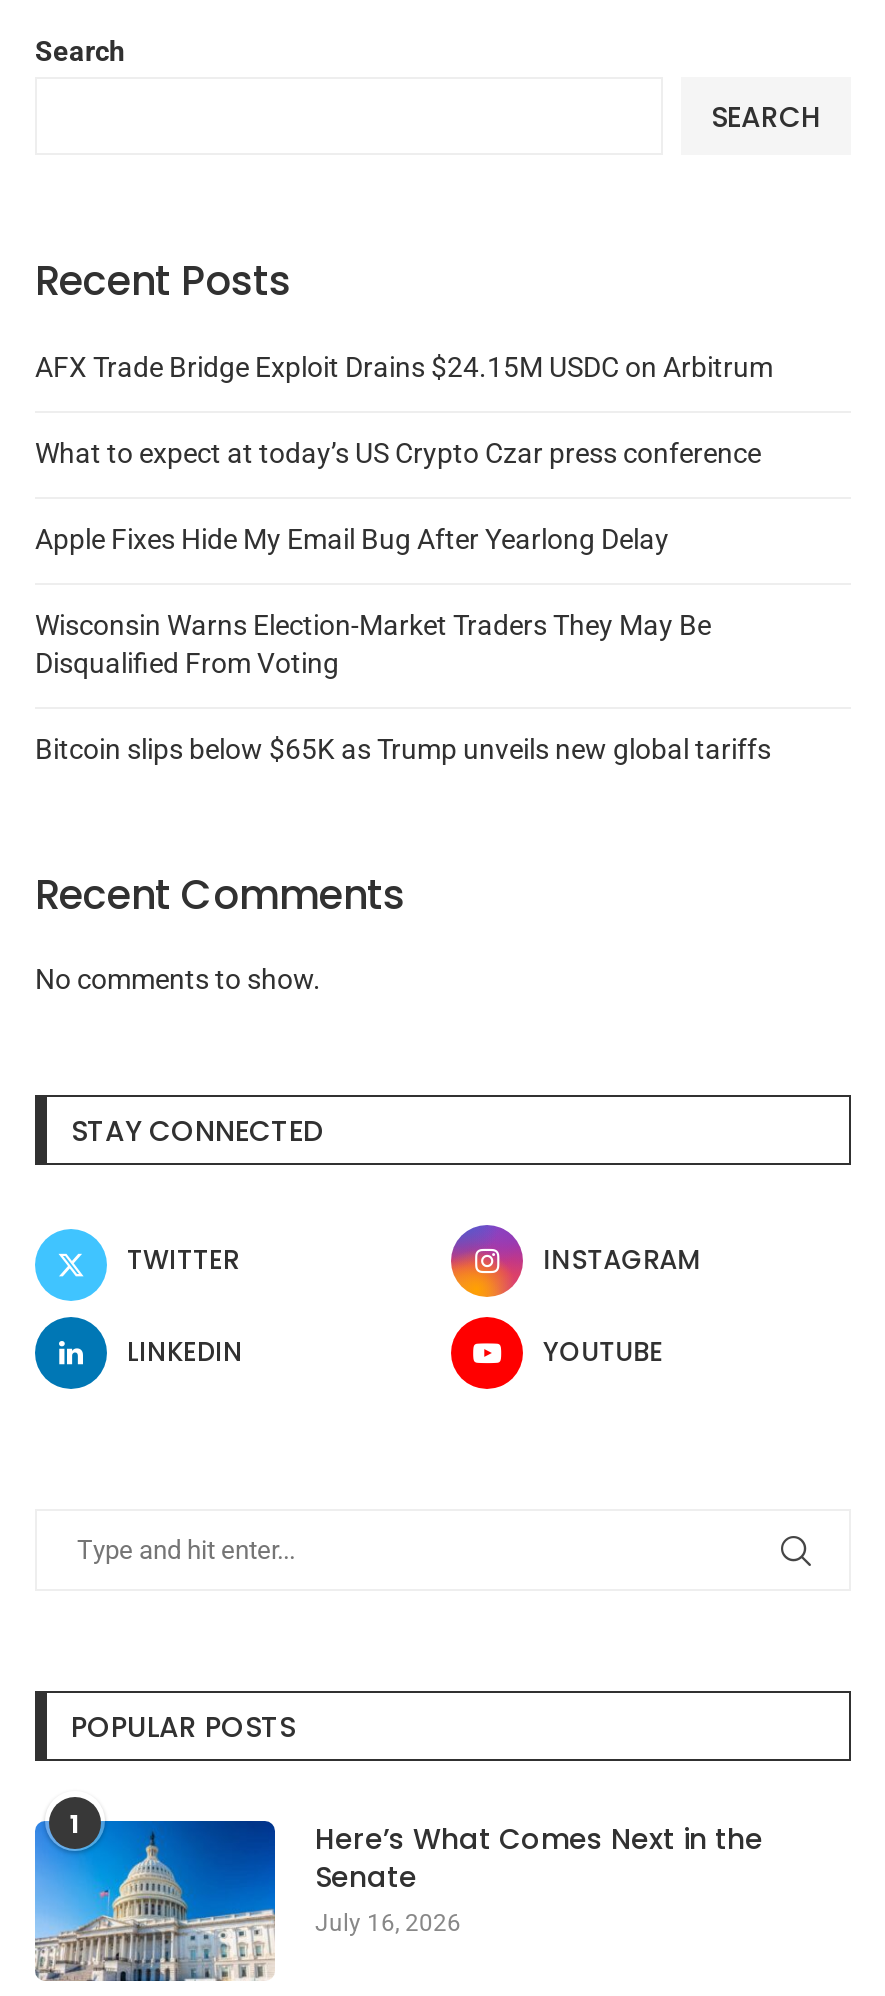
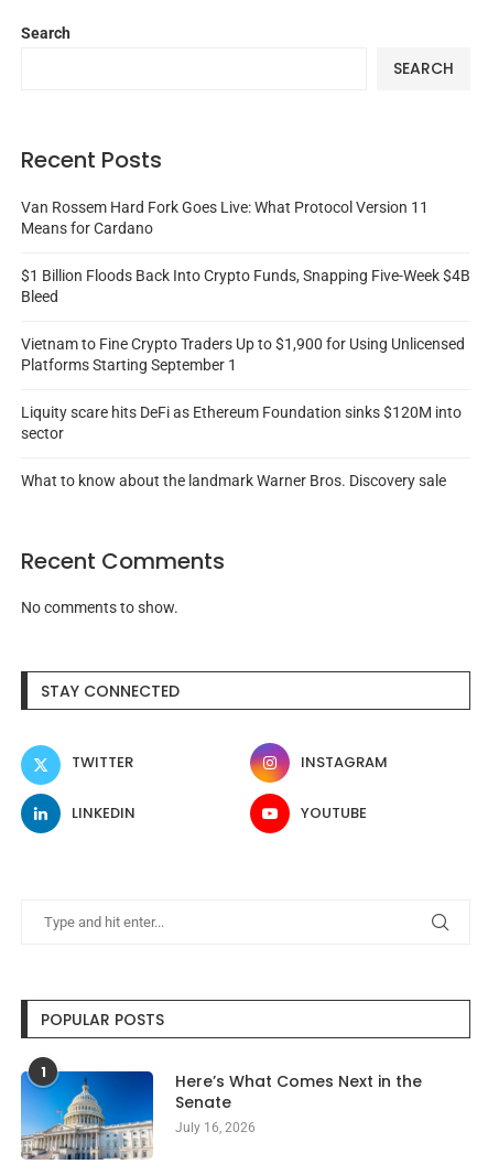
- AFX Trade Bridge Exploit Drains $24.15M USDC on Arbitrum
+ Van Rossem Hard Fork Goes Live: What Protocol Version 11
+ Means for Cardano

- What to expect at today’s US Crypto Czar press conference
+ $1 Billion Floods Back Into Crypto Funds, Snapping Five-Week $4B
+ Bleed

- Apple Fixes Hide My Email Bug After Yearlong Delay
+ Vietnam to Fine Crypto Traders Up to $1,900 for Using Unlicensed
+ Platforms Starting September 1

- Wisconsin Warns Election-Market Traders They May Be
- Disqualified From Voting
+ Liquity scare hits DeFi as Ethereum Foundation sinks $120M into
+ sector

- Bitcoin slips below $65K as Trump unveils new global tariffs
+ What to know about the landmark Warner Bros. Discovery sale
